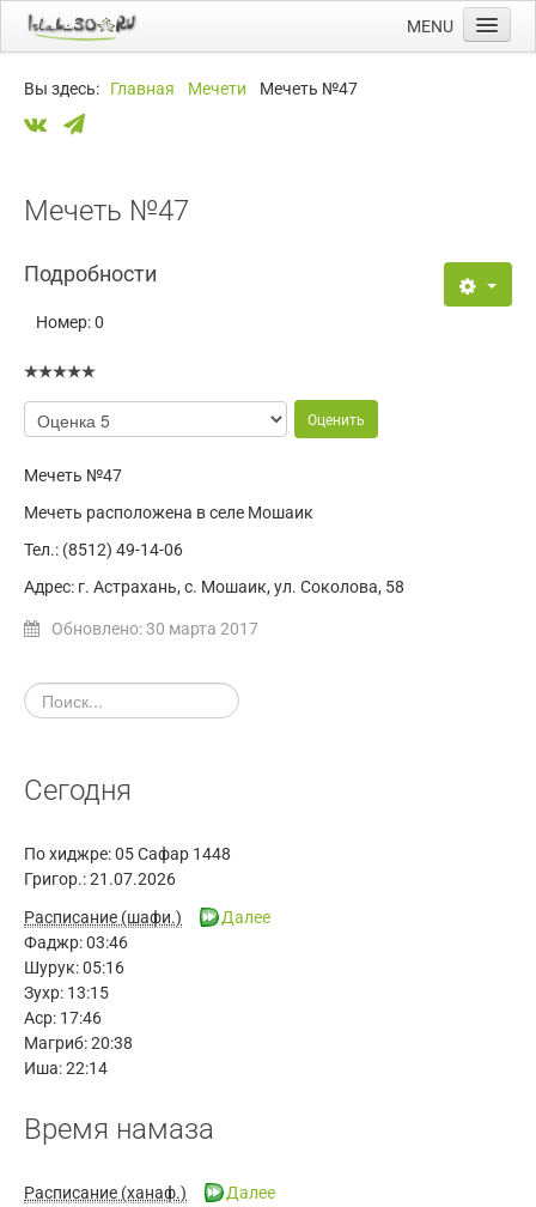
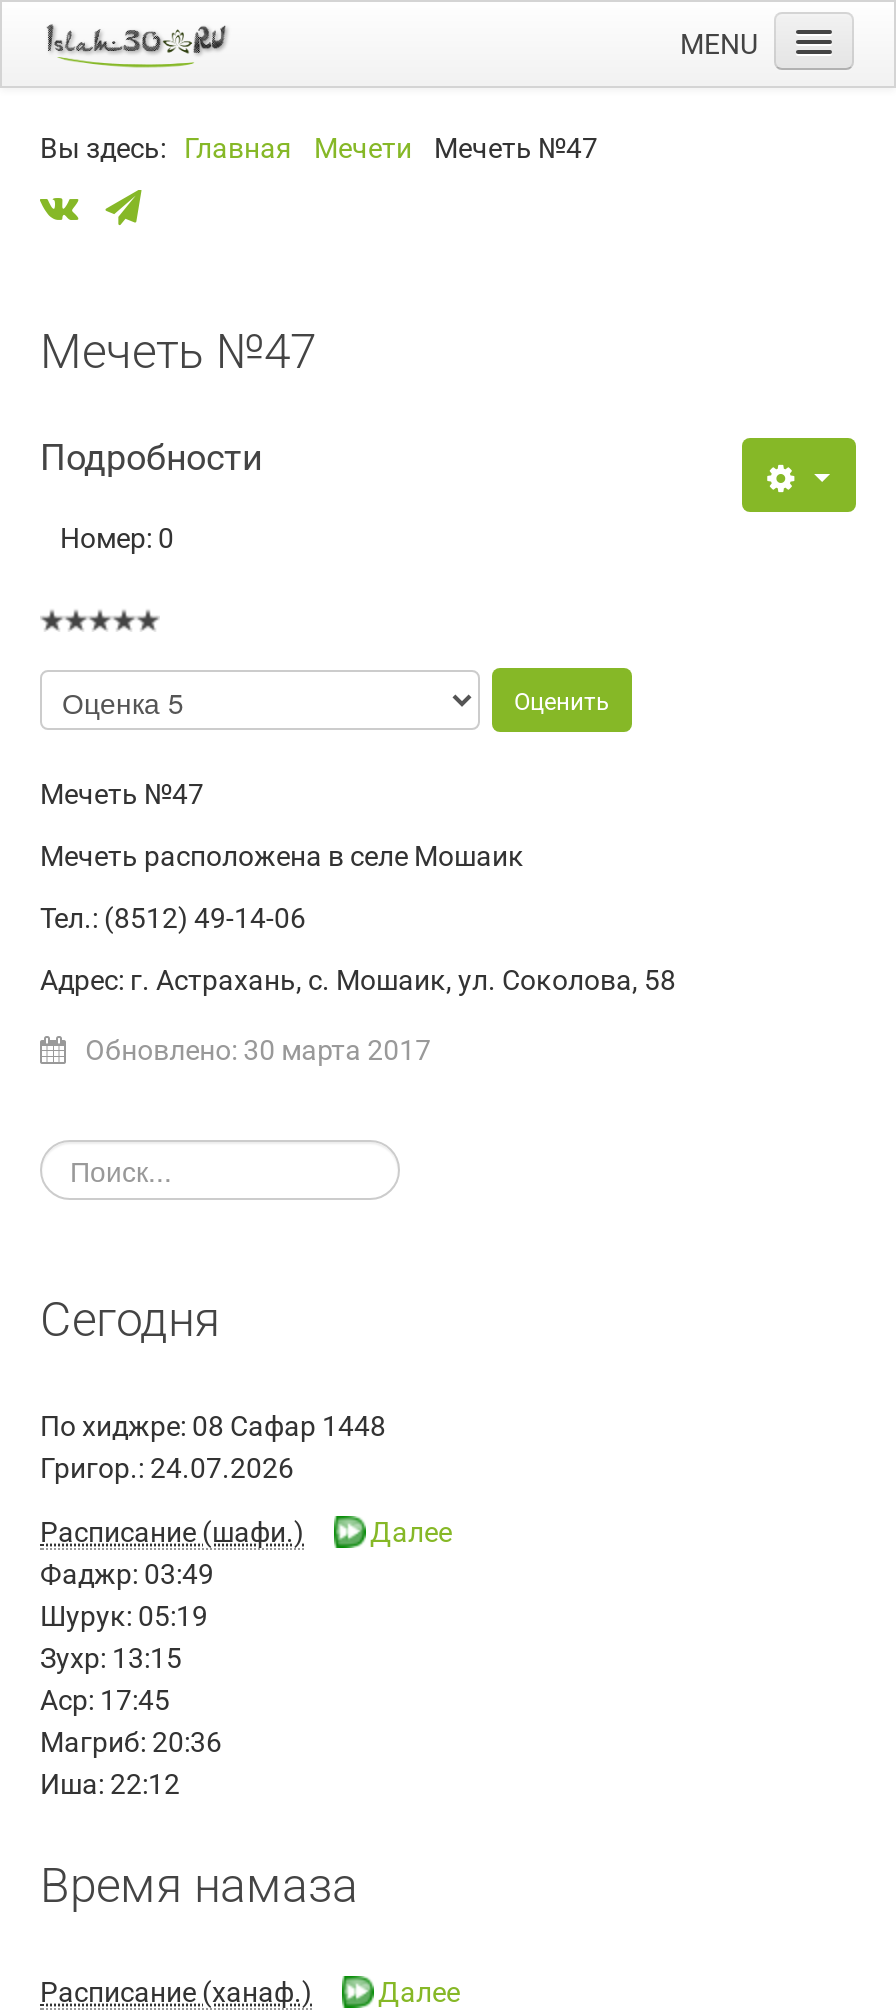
- По хиджре: 05 Сафар 1448
+ По хиджре: 08 Сафар 1448

- Григор.: 21.07.2026
+ Григор.: 24.07.2026

- Фаджр: 03:46
+ Фаджр: 03:49

- Шурук: 05:16
+ Шурук: 05:19

- Аср: 17:46
+ Аср: 17:45

- Магриб: 20:38
+ Магриб: 20:36

- Иша: 22:14
+ Иша: 22:12
